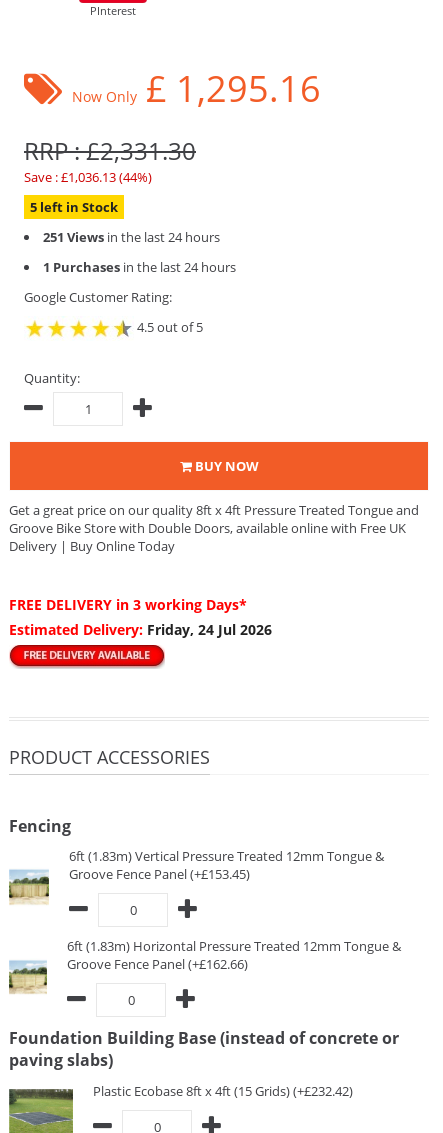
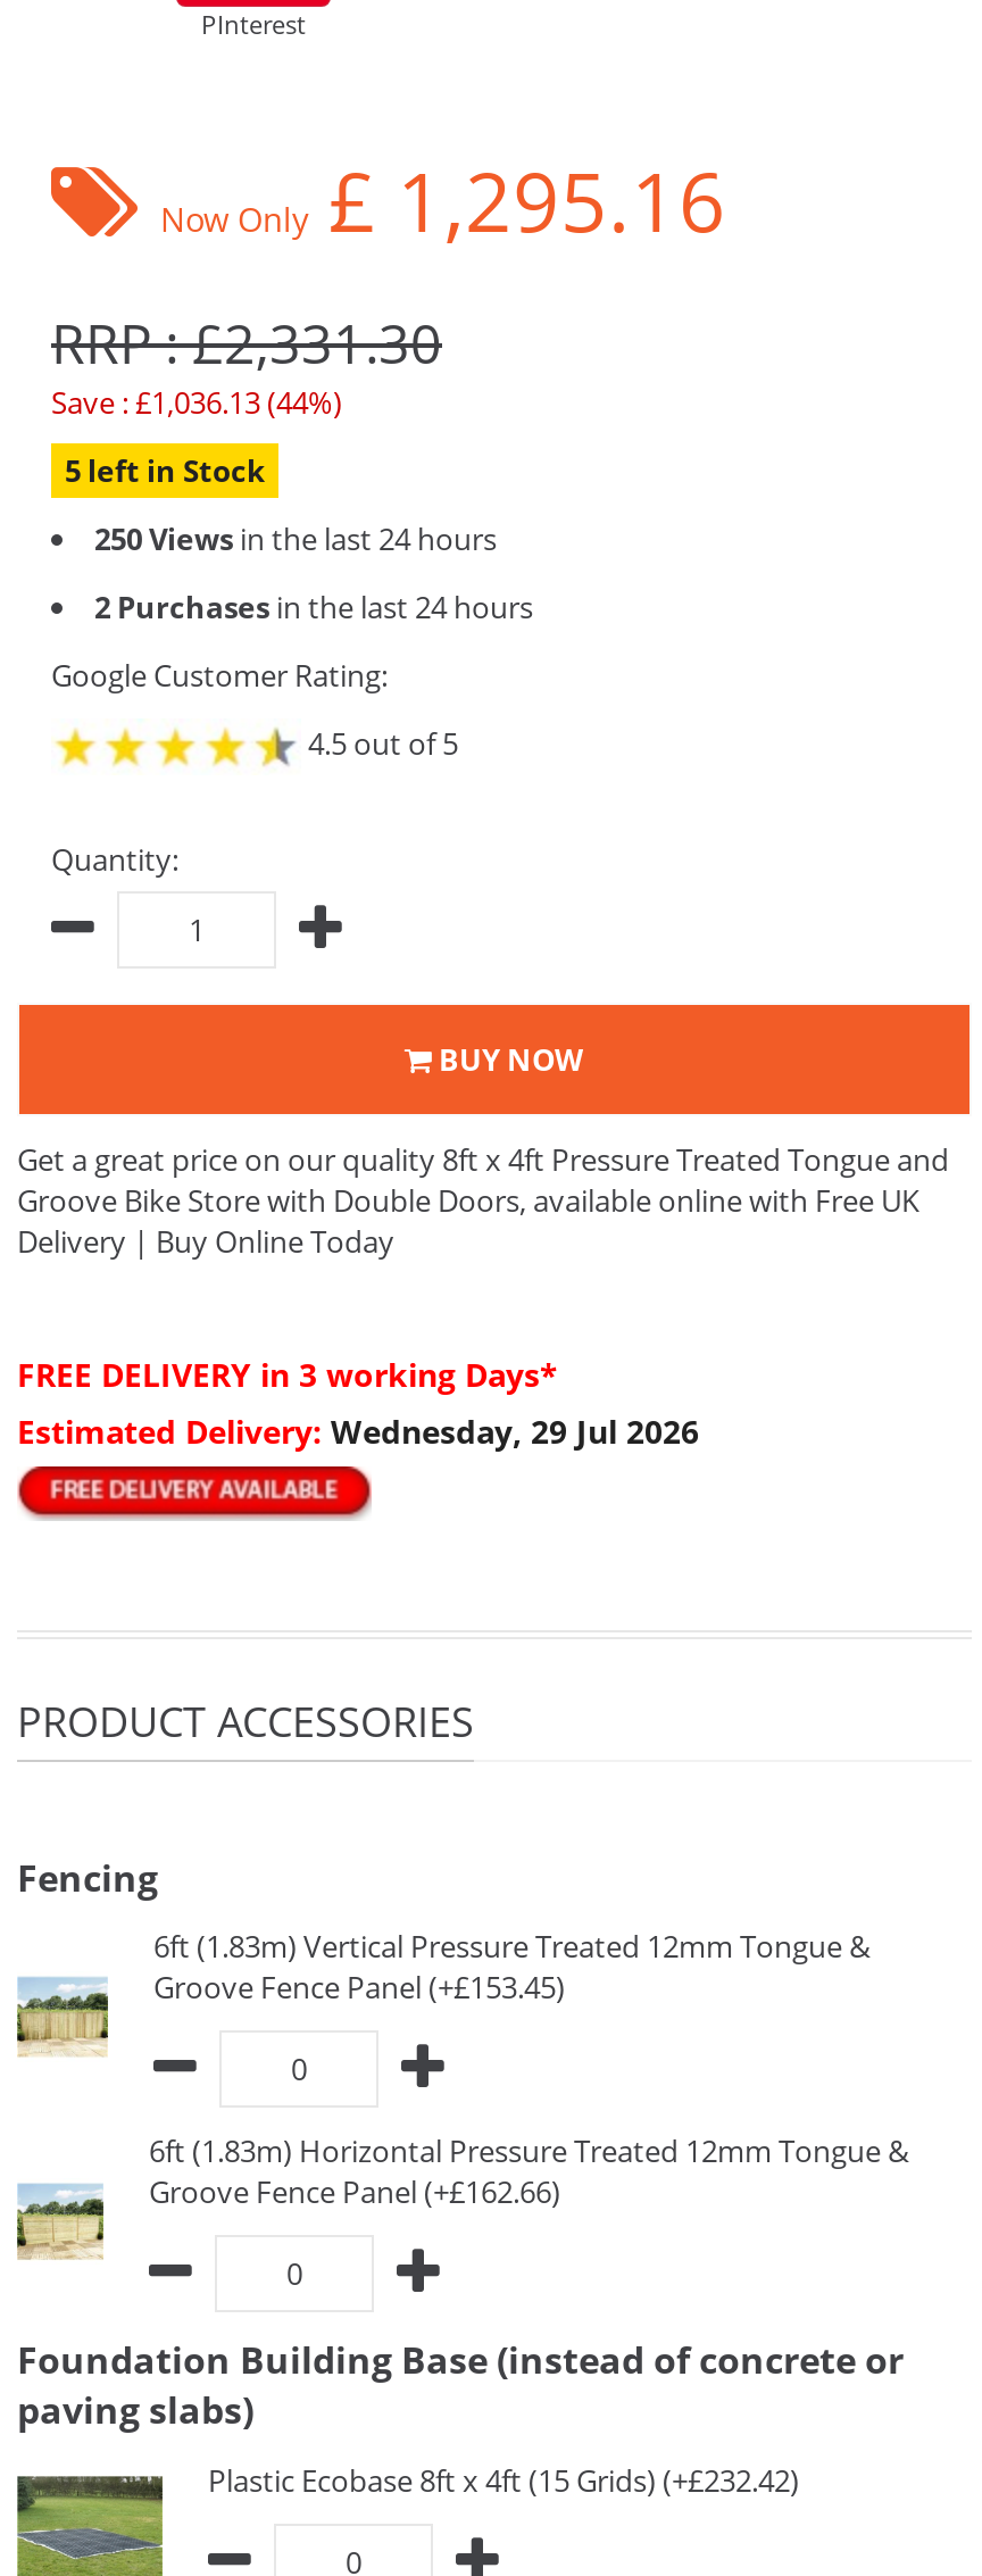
- 251 Views in the last 24 hours
+ 250 Views in the last 24 hours

- 1 Purchases in the last 24 hours
+ 2 Purchases in the last 24 hours

- Estimated Delivery: Friday, 24 Jul 2026
+ Estimated Delivery: Wednesday, 29 Jul 2026
